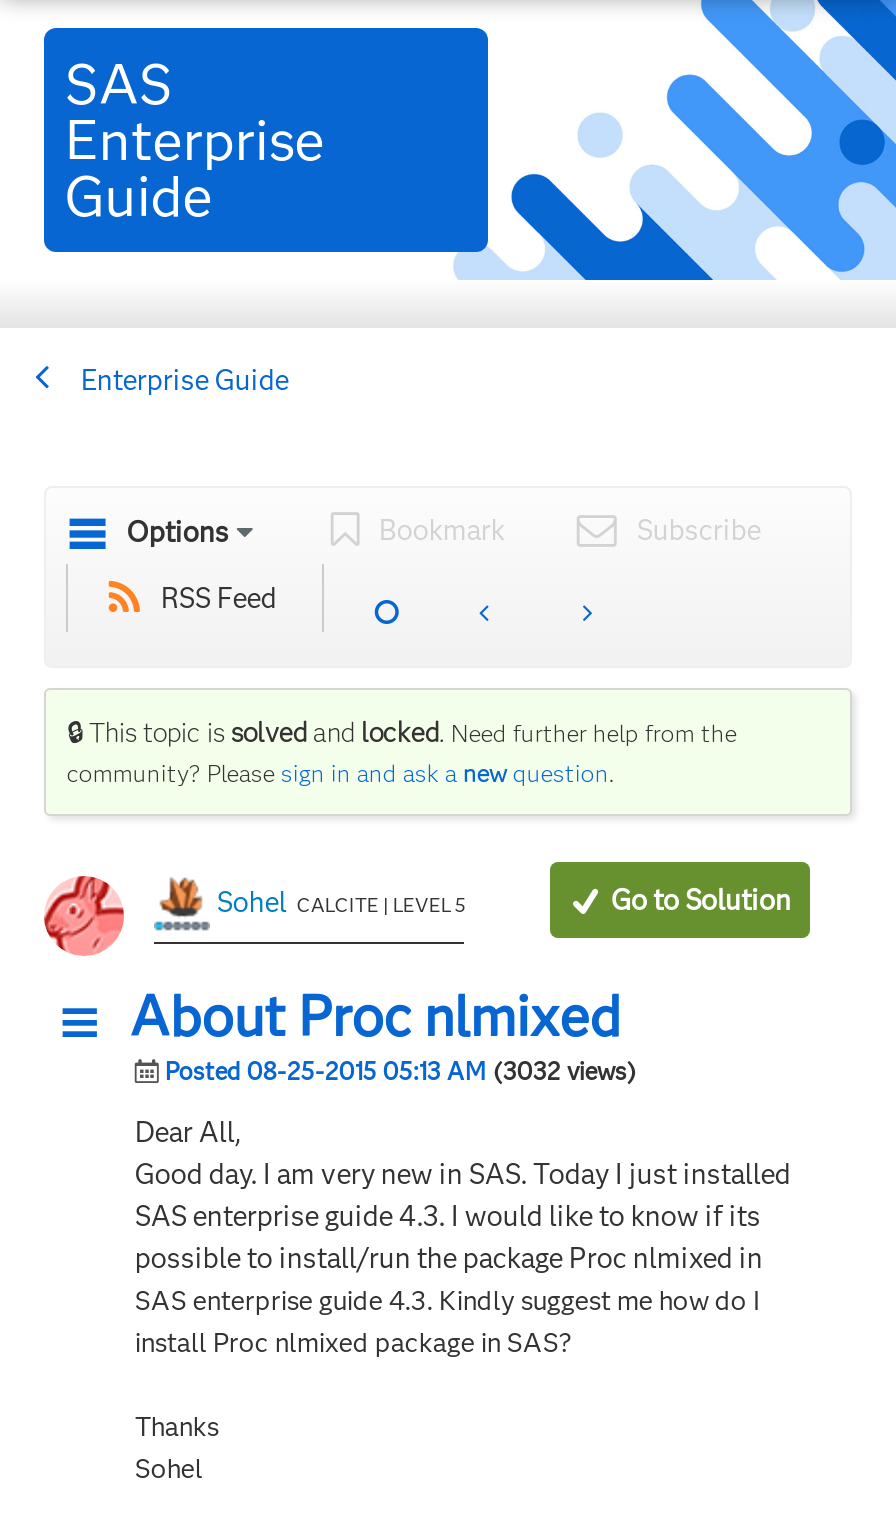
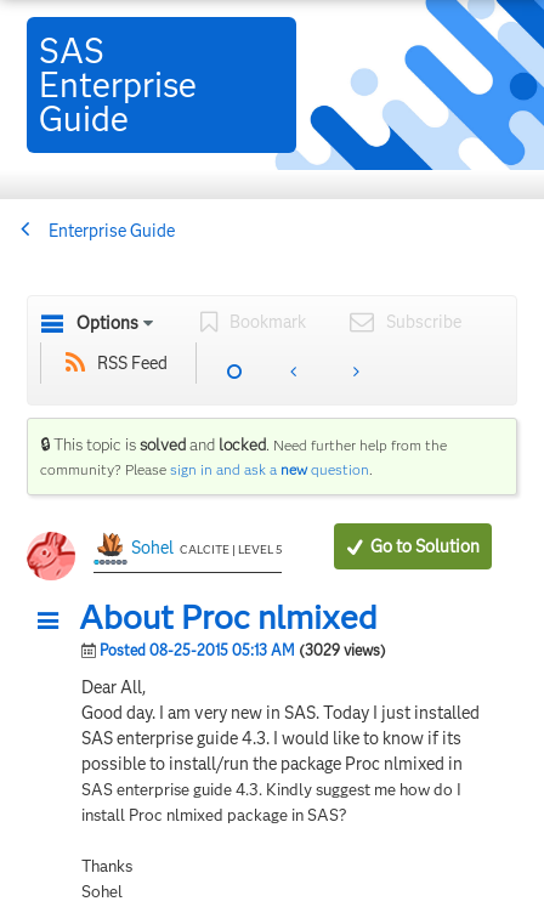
- Posted 08-25-2015 05:13 AM (3032 views)
+ Posted 08-25-2015 05:13 AM (3029 views)
